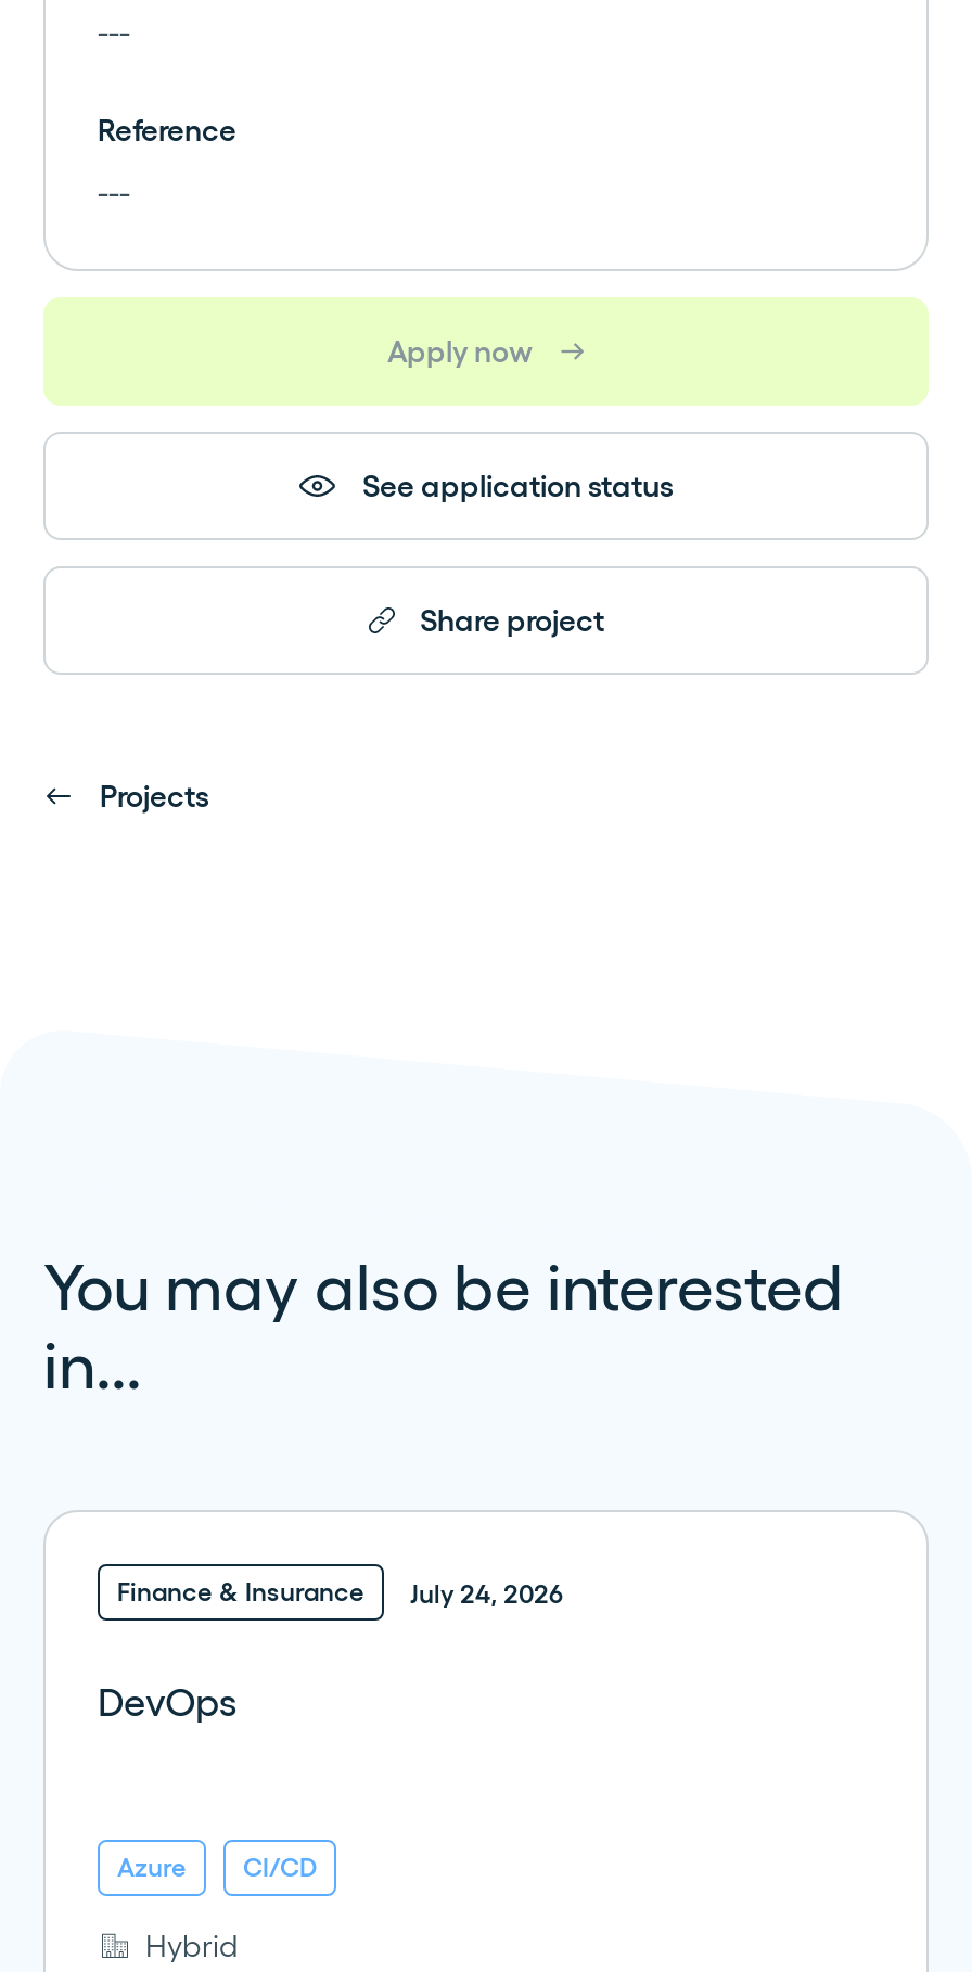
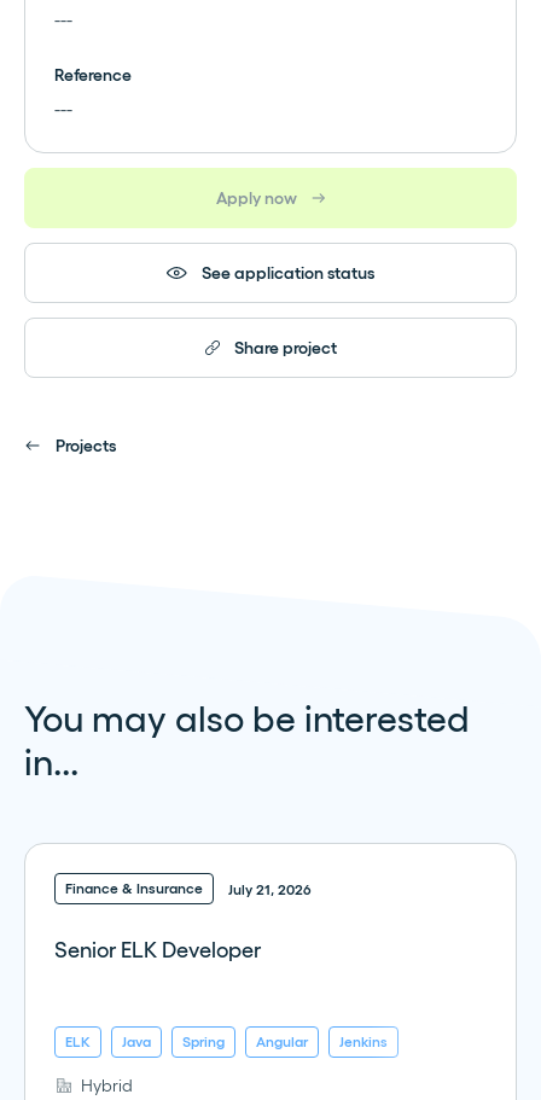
- Finance & Insurance July 24, 2026
+ Finance & Insurance July 21, 2026

- DevOps
+ Senior ELK Developer

- Azure
- CI/CD
+ ELK
+ Java
+ Spring
+ Angular
+ Jenkins
